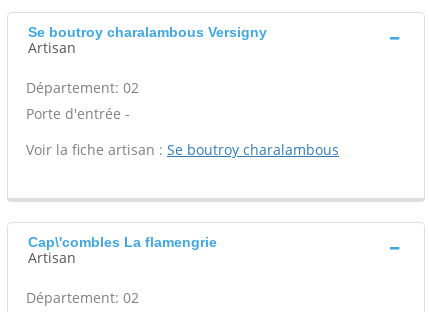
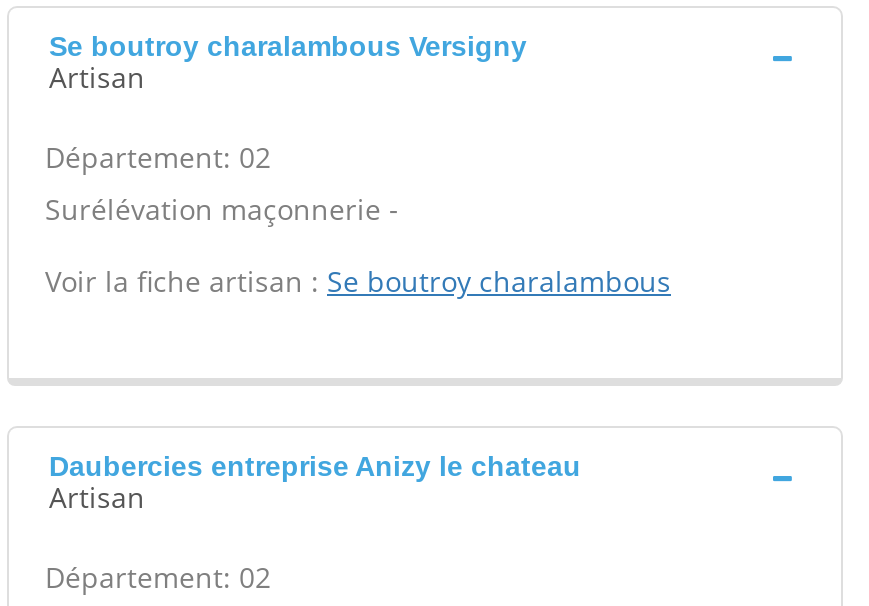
- Porte d'entrée -
+ Surélévation maçonnerie -

- Cap\'combles La flamengrie
+ Daubercies entreprise Anizy le chateau
